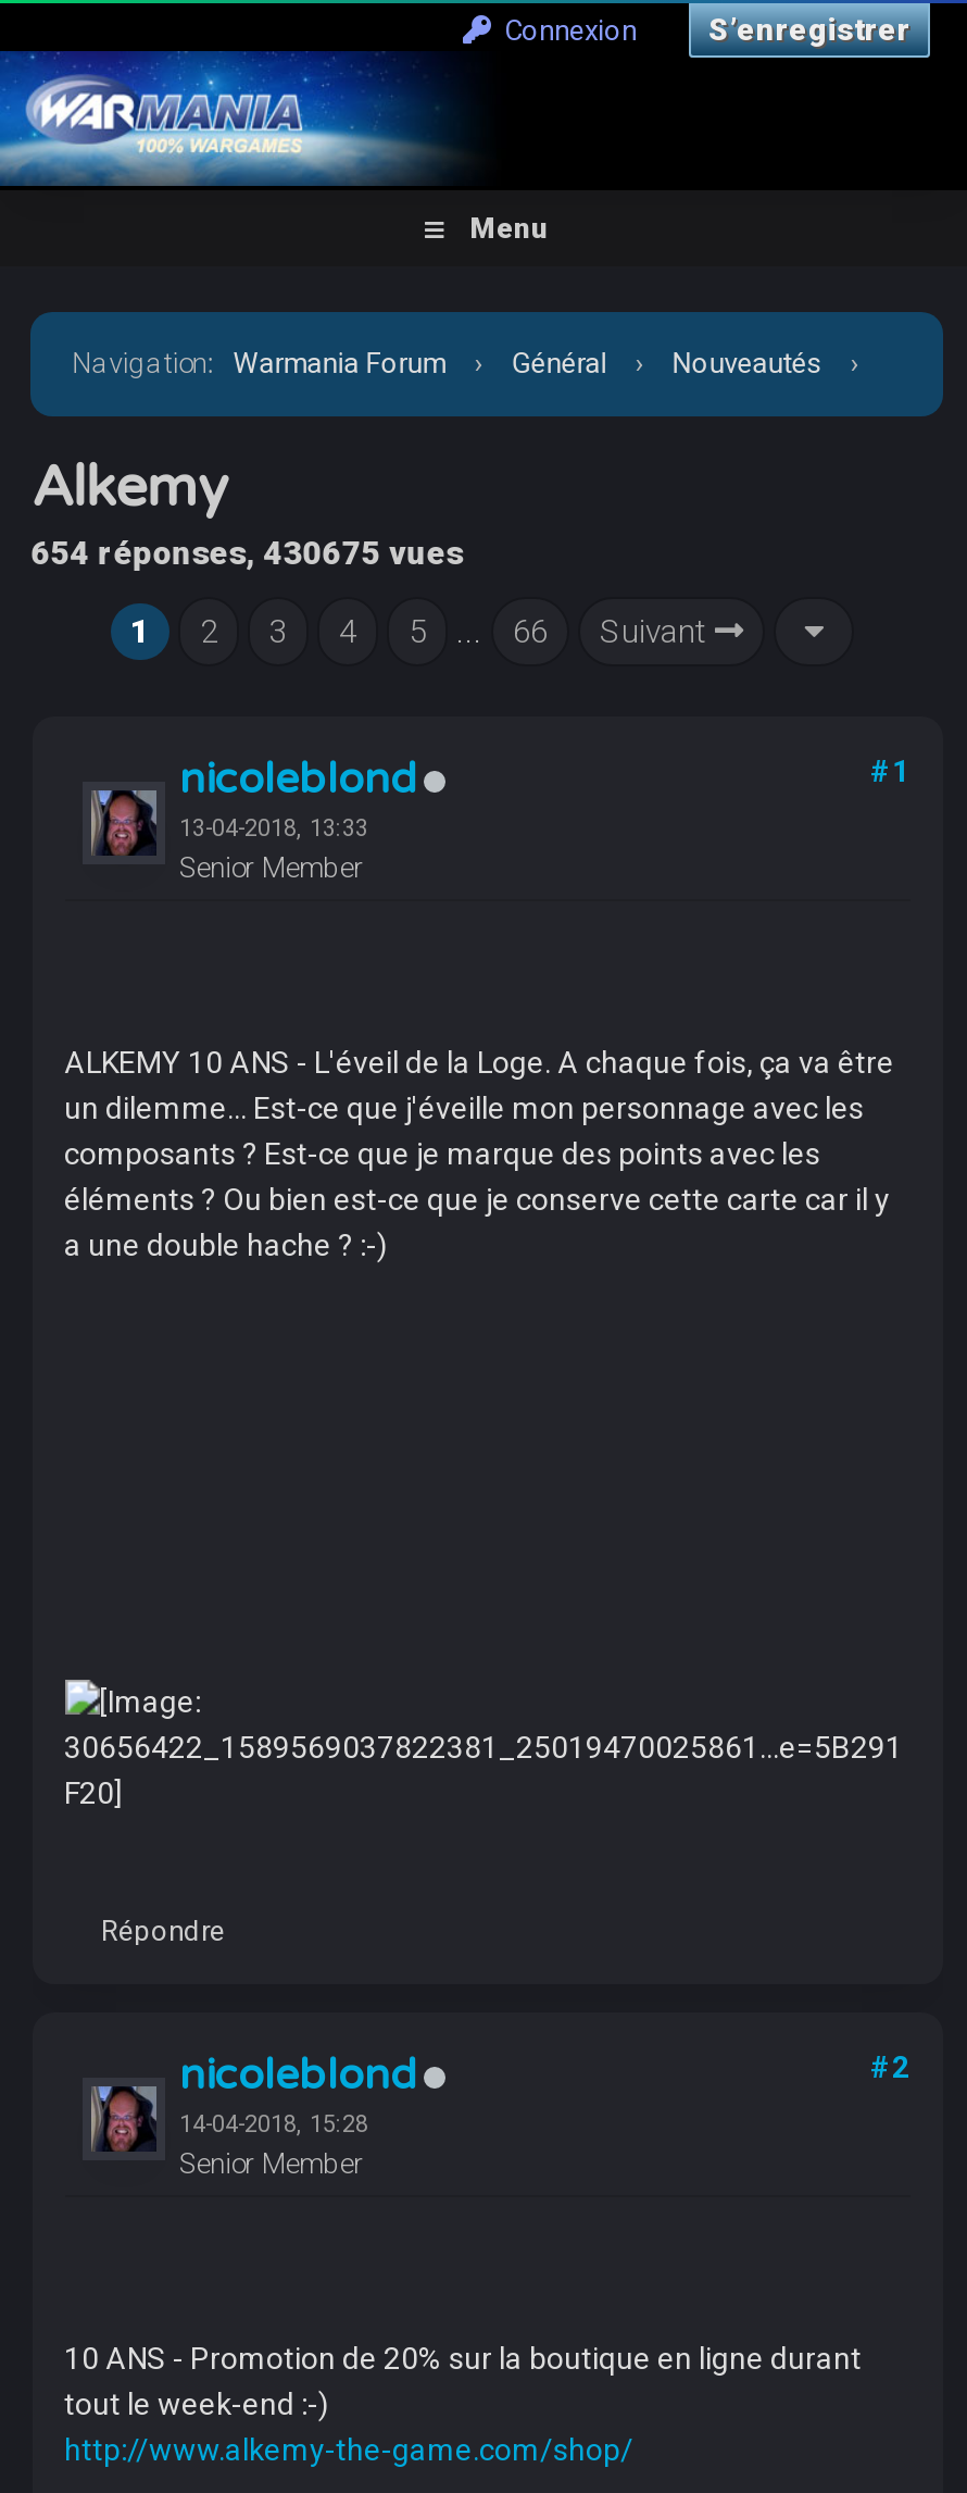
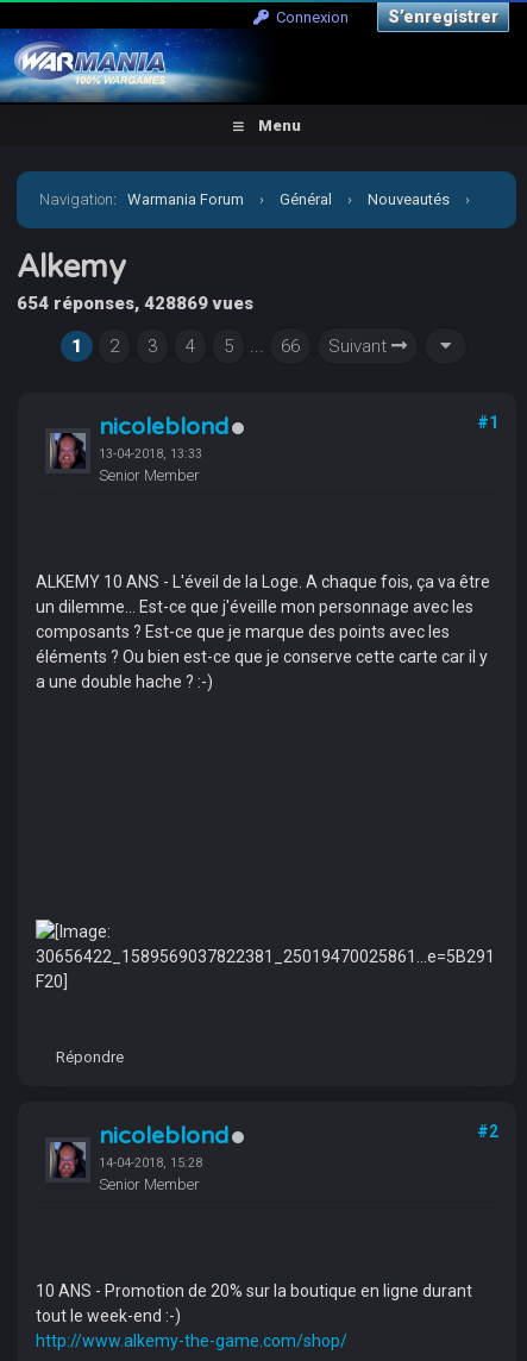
- 654 réponses, 430675 vues
+ 654 réponses, 428869 vues
